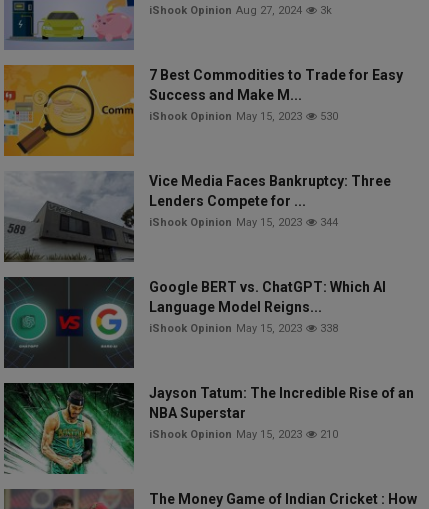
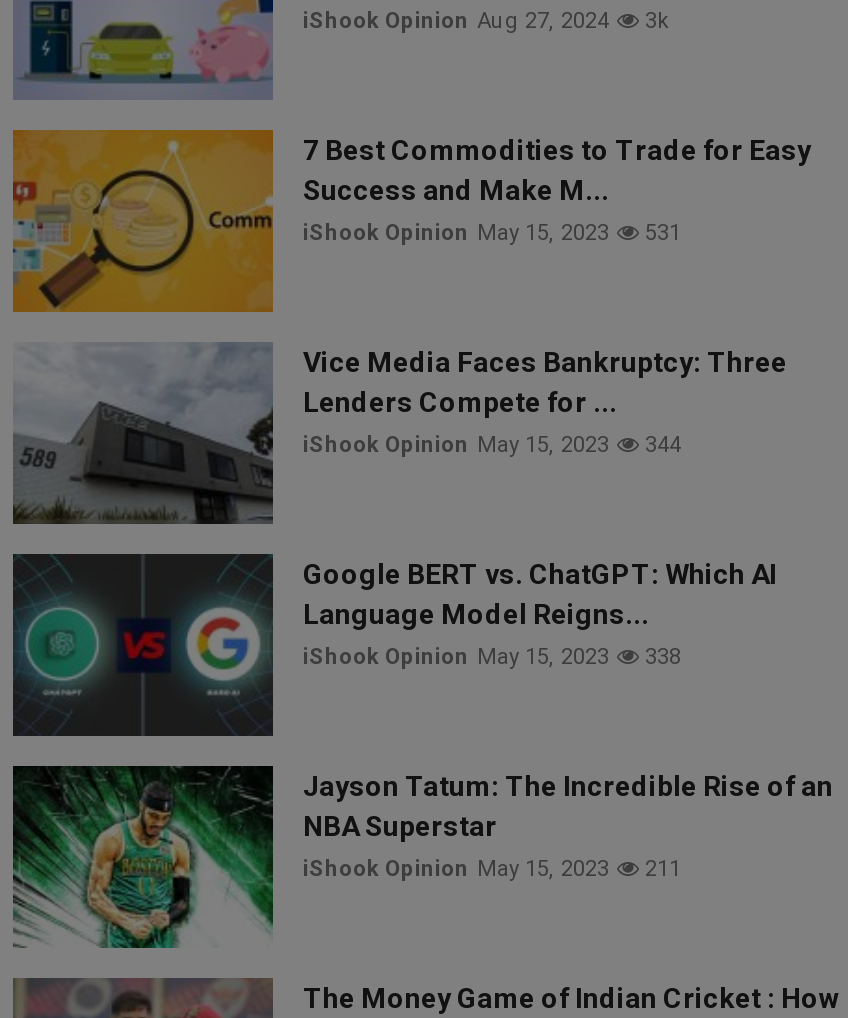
- iShook Opinion May 15, 2023 530
+ iShook Opinion May 15, 2023 531

- iShook Opinion May 15, 2023 210
+ iShook Opinion May 15, 2023 211
